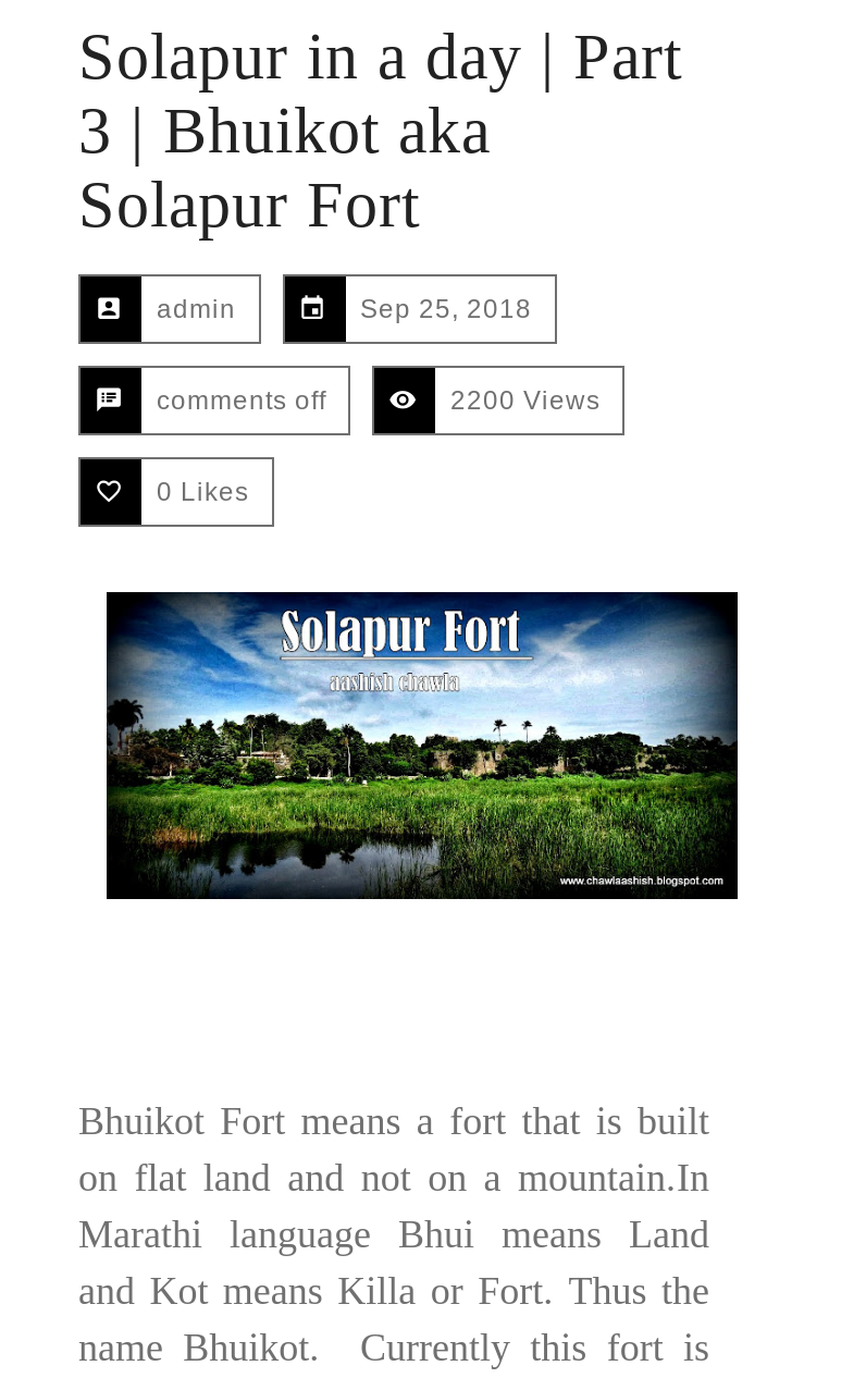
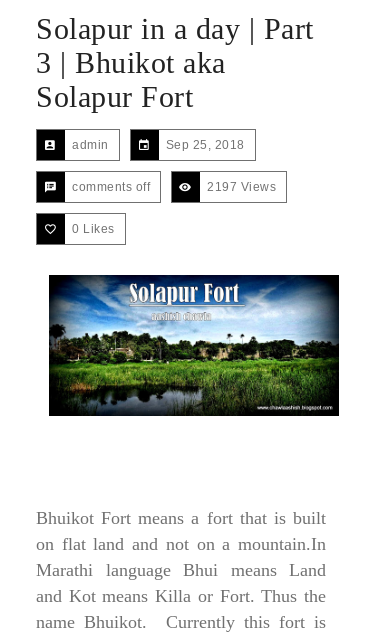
- 2200 Views
+ 2197 Views
